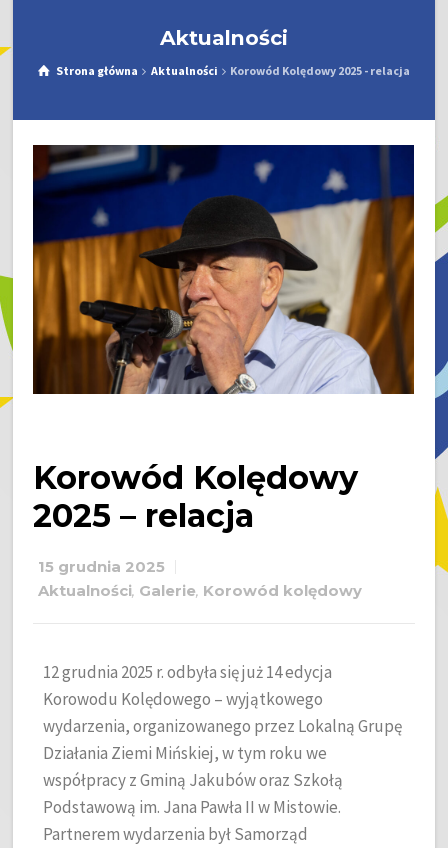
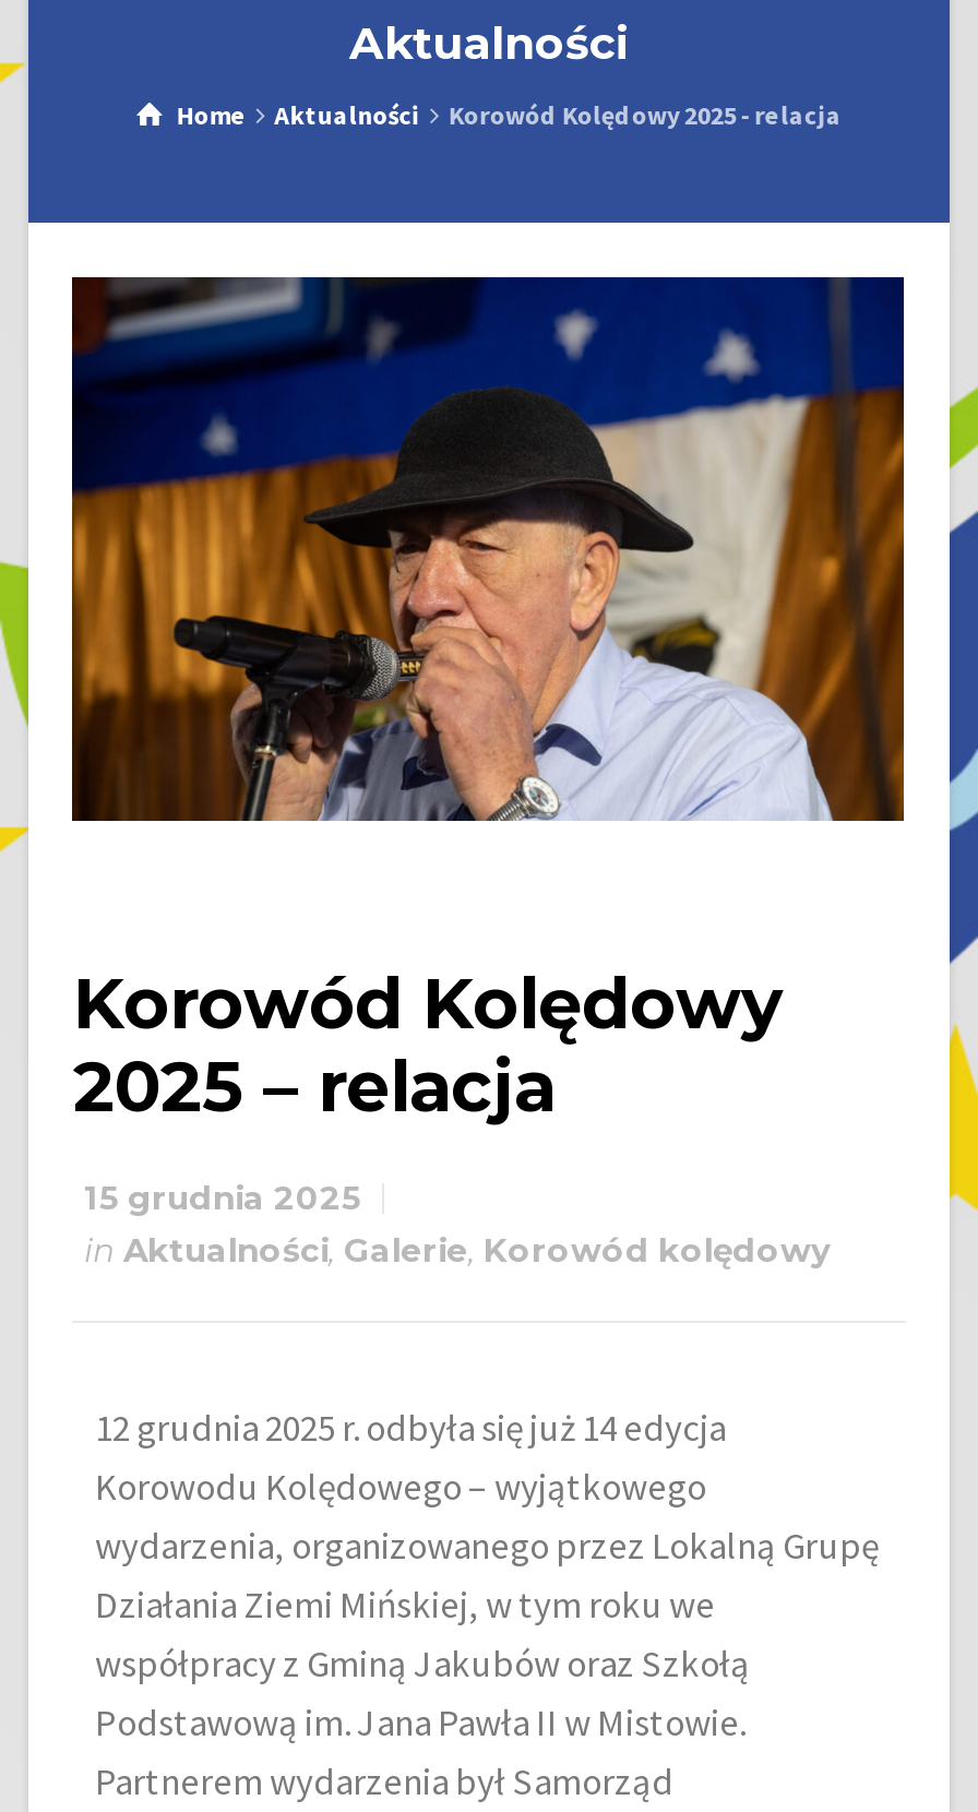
- Strona główna
+ Home

- Aktualności, Galerie, Korowód kolędowy
+ in Aktualności, Galerie, Korowód kolędowy
